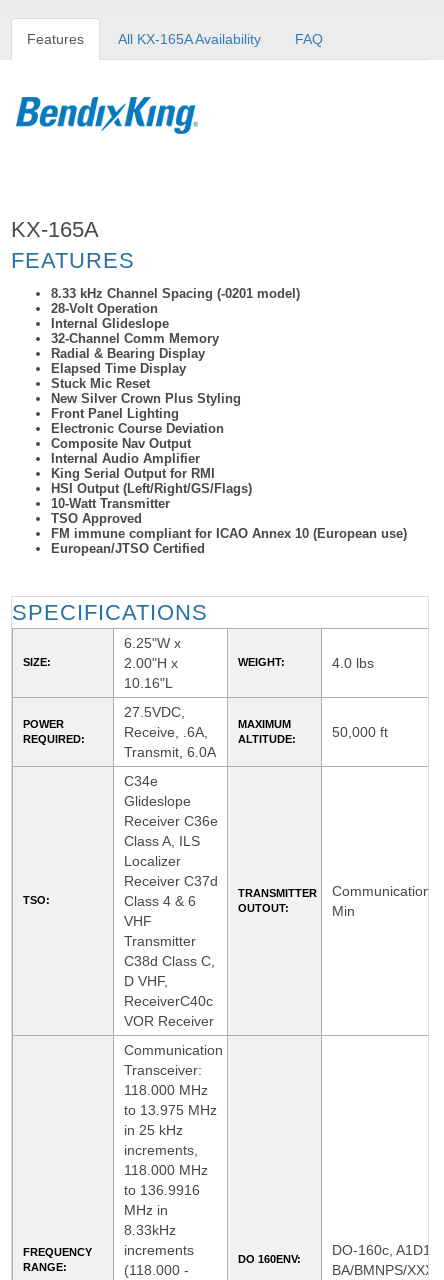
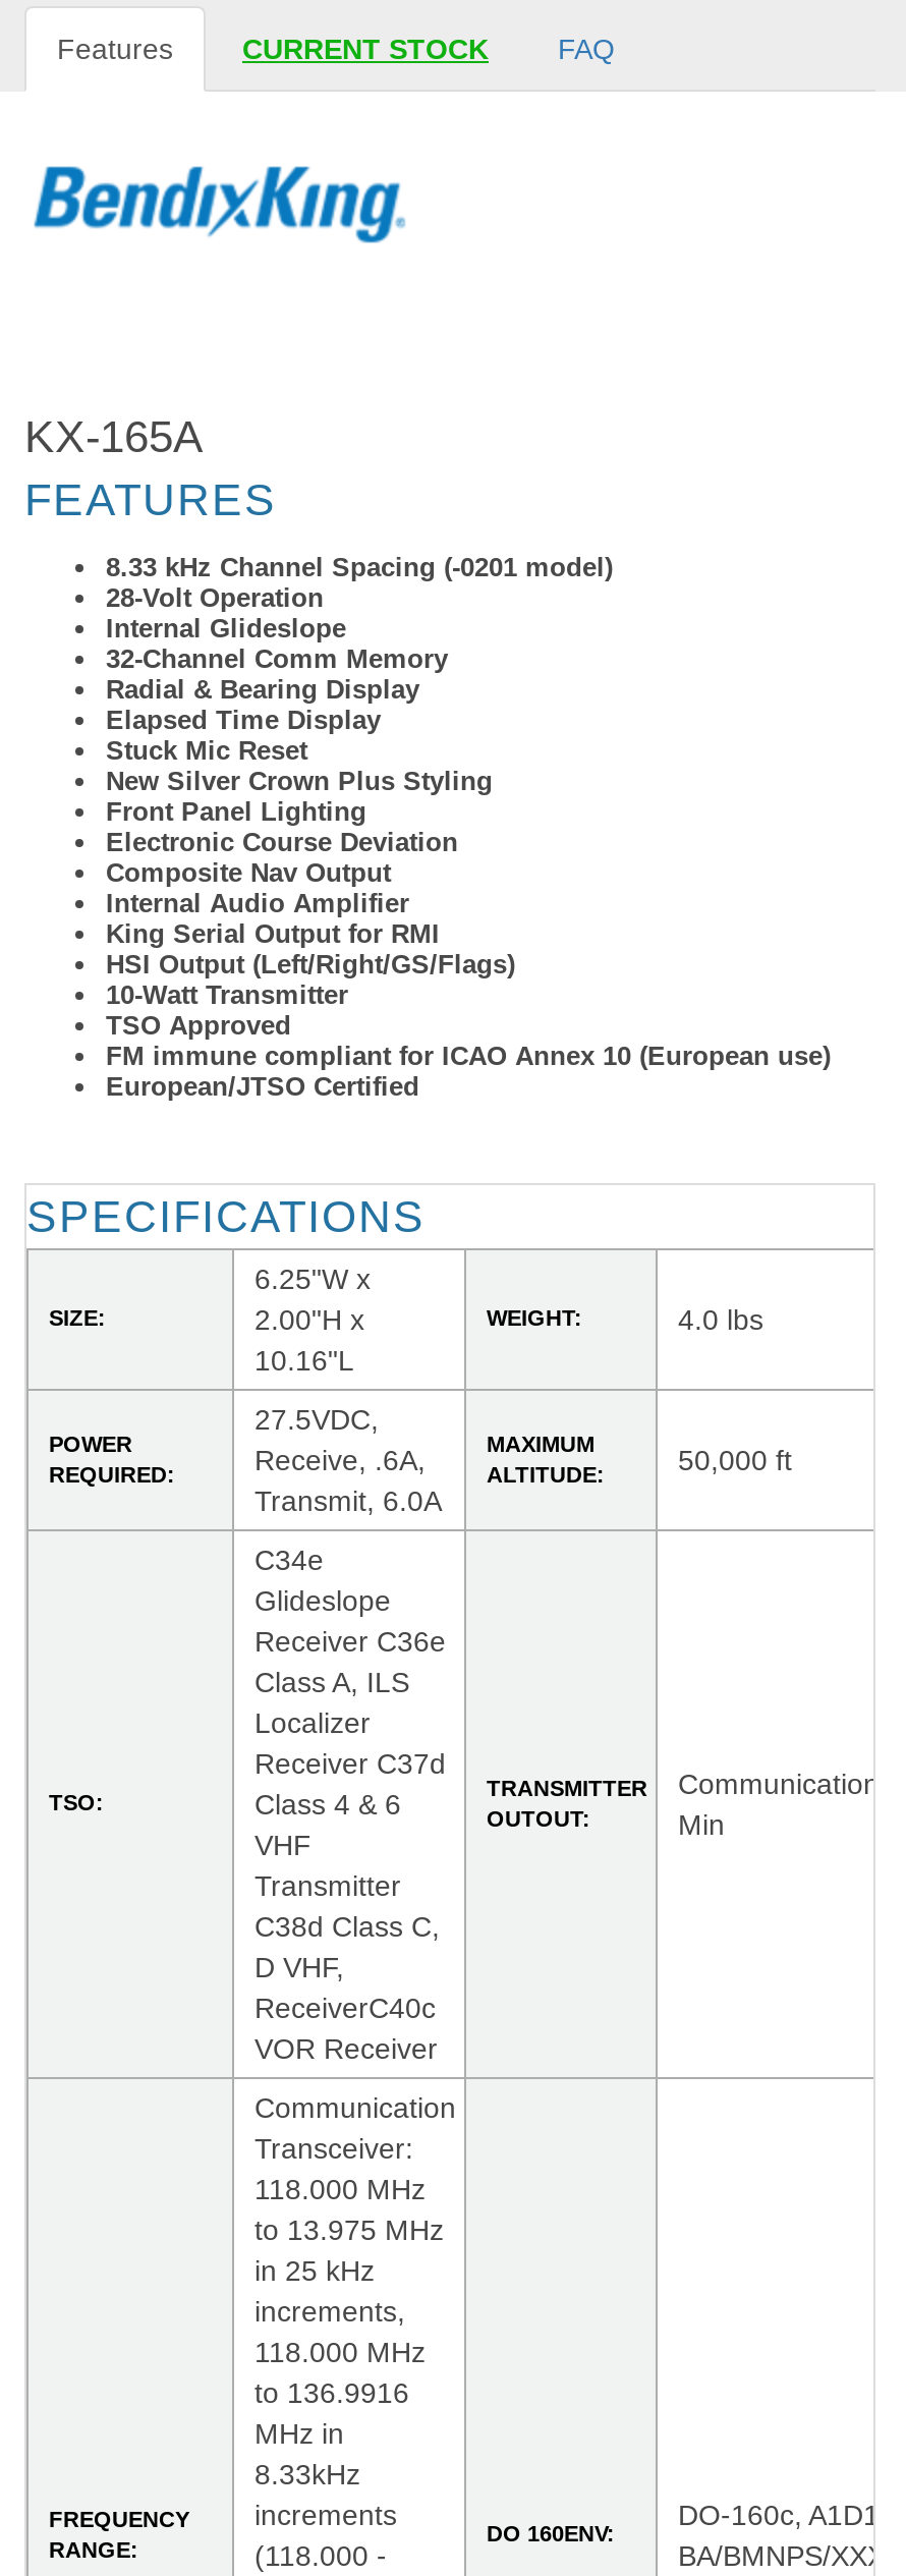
- All KX-165A Availability
+ CURRENT STOCK
